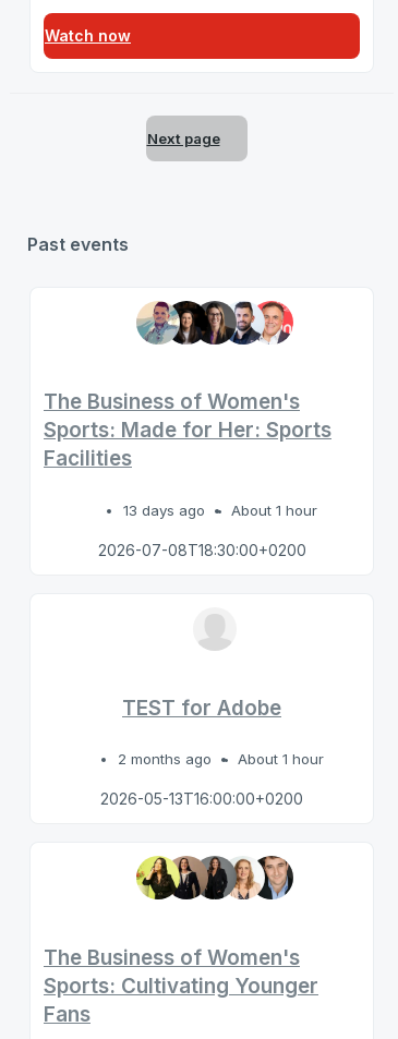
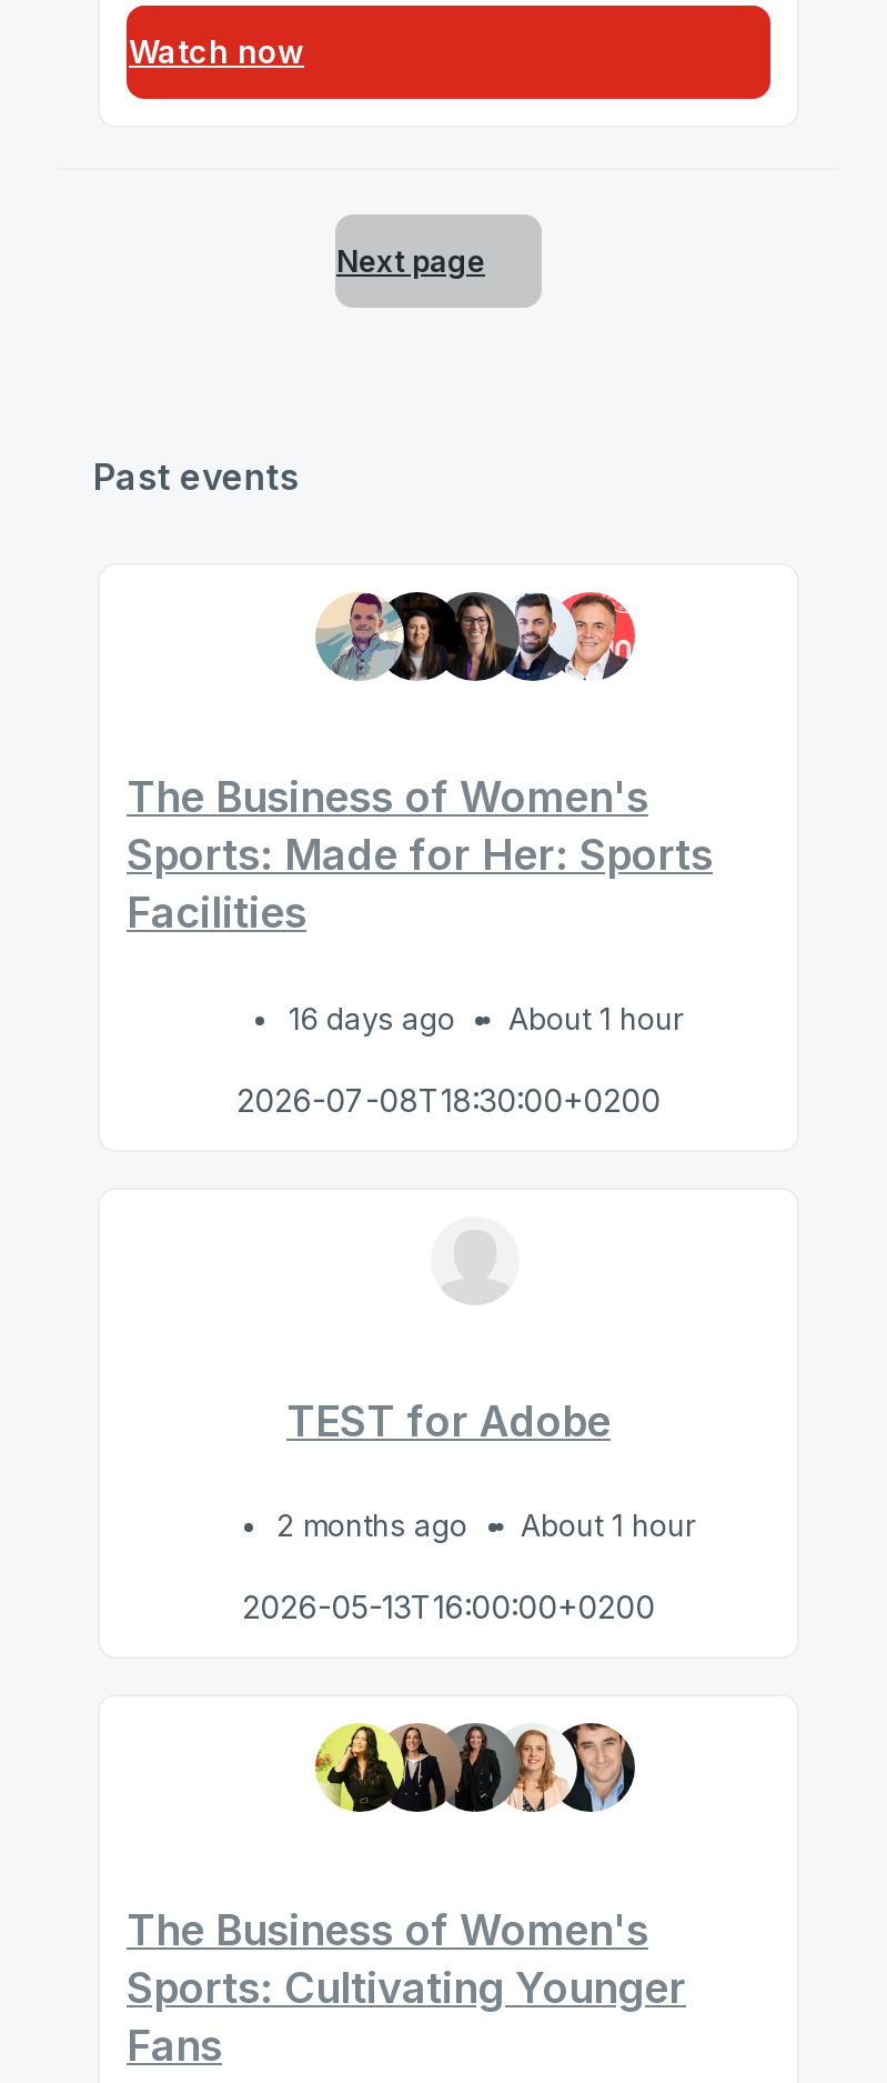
- 13 days ago About 1 hour
+ 16 days ago About 1 hour
